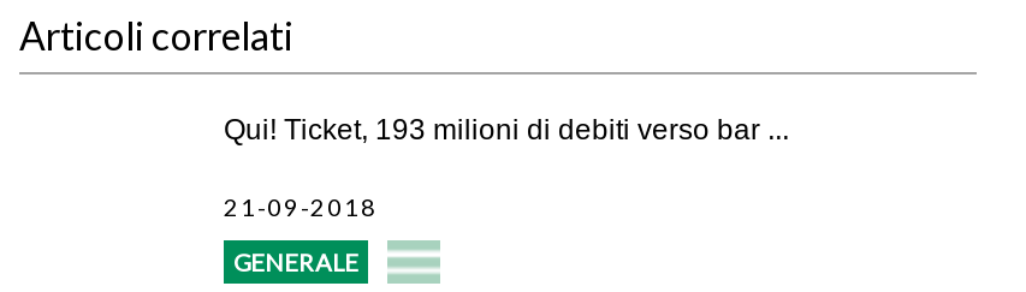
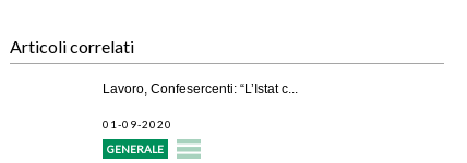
- Qui! Ticket, 193 milioni di debiti verso bar ...
+ Lavoro, Confesercenti: “L’Istat c...

- 21-09-2018
+ 01-09-2020
